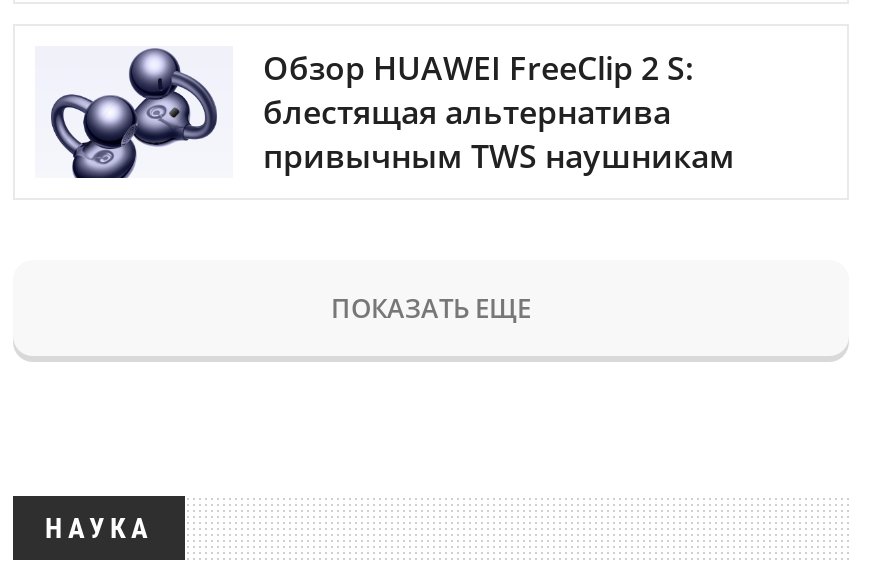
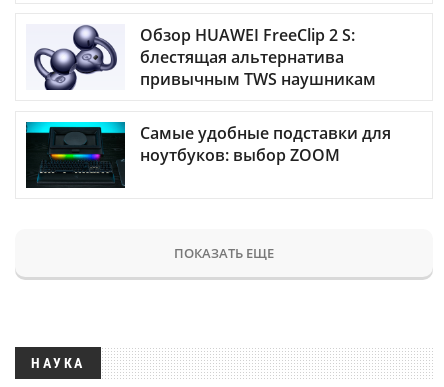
+ [image]
+ Самые удобные подставки для
+ ноутбуков: выбор ZOOM
